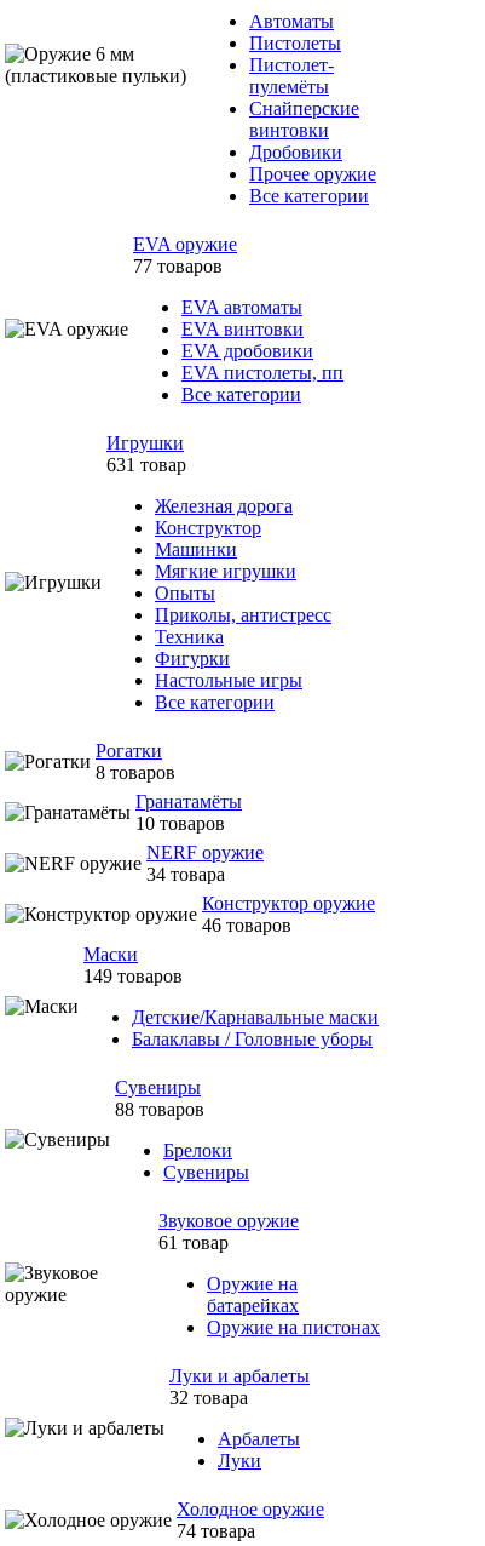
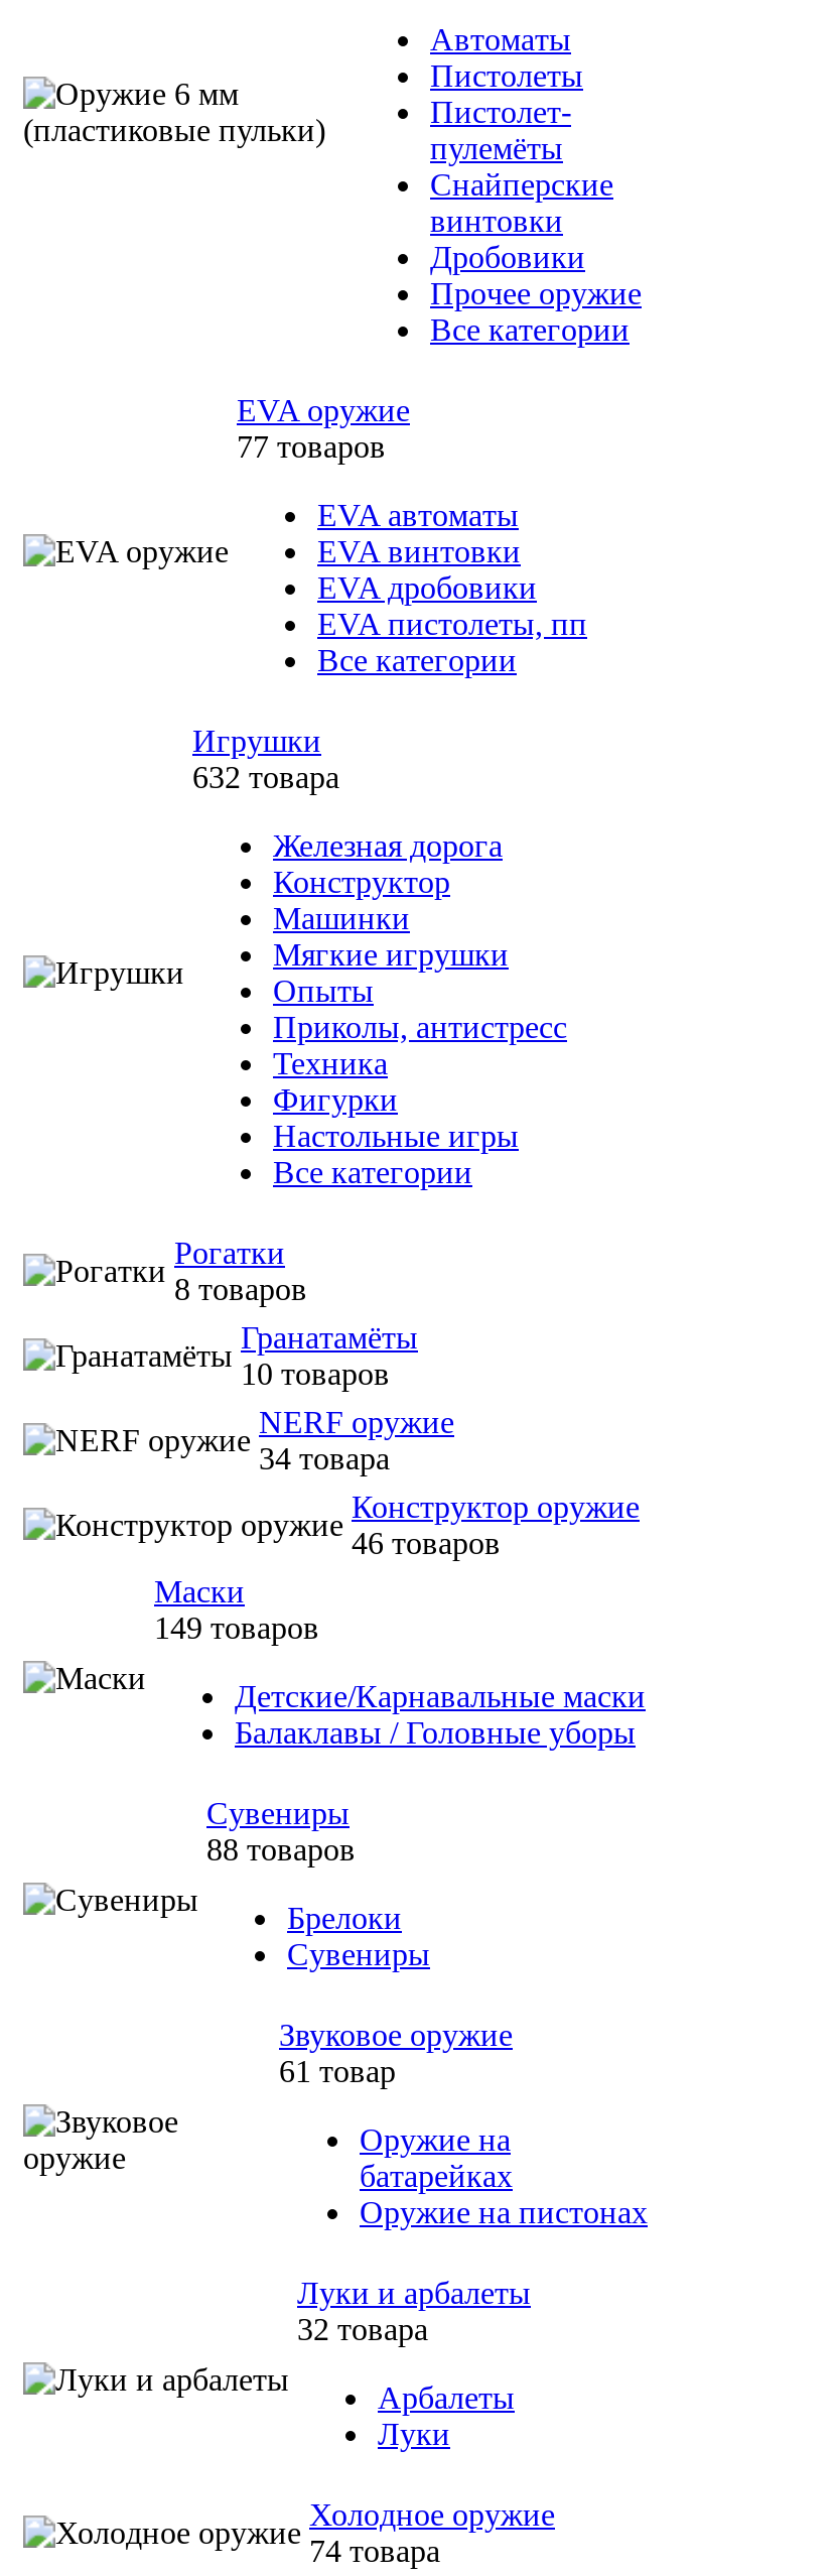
- 631 товар
+ 632 товара
